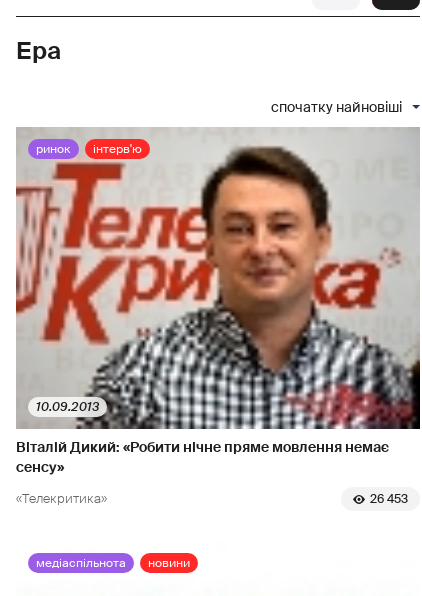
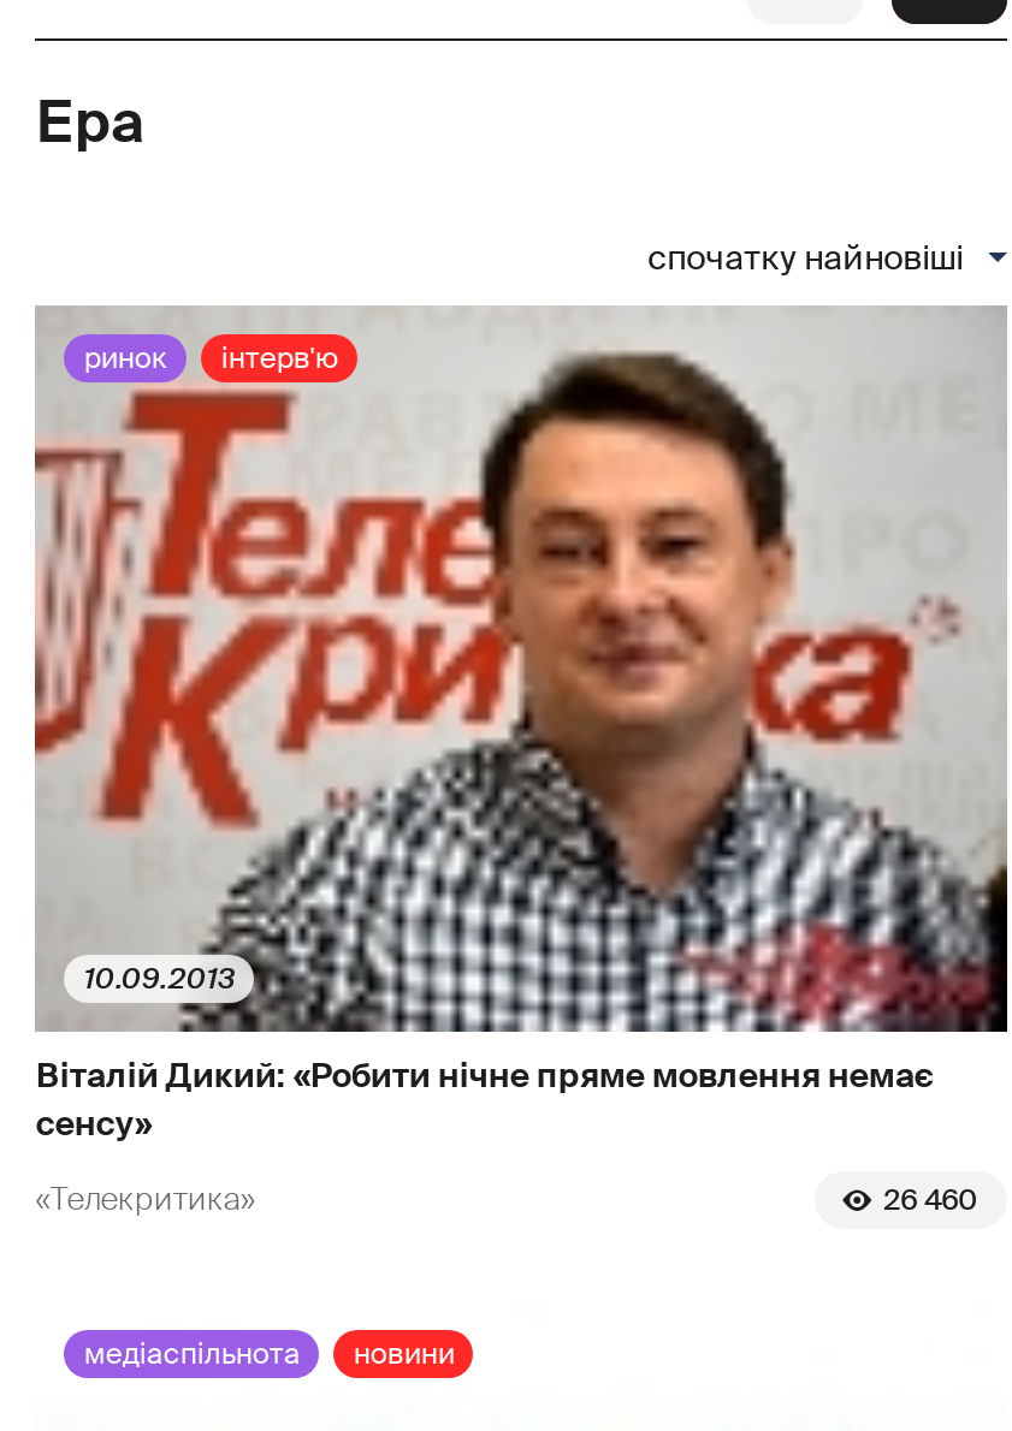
- 26 453
+ 26 460
